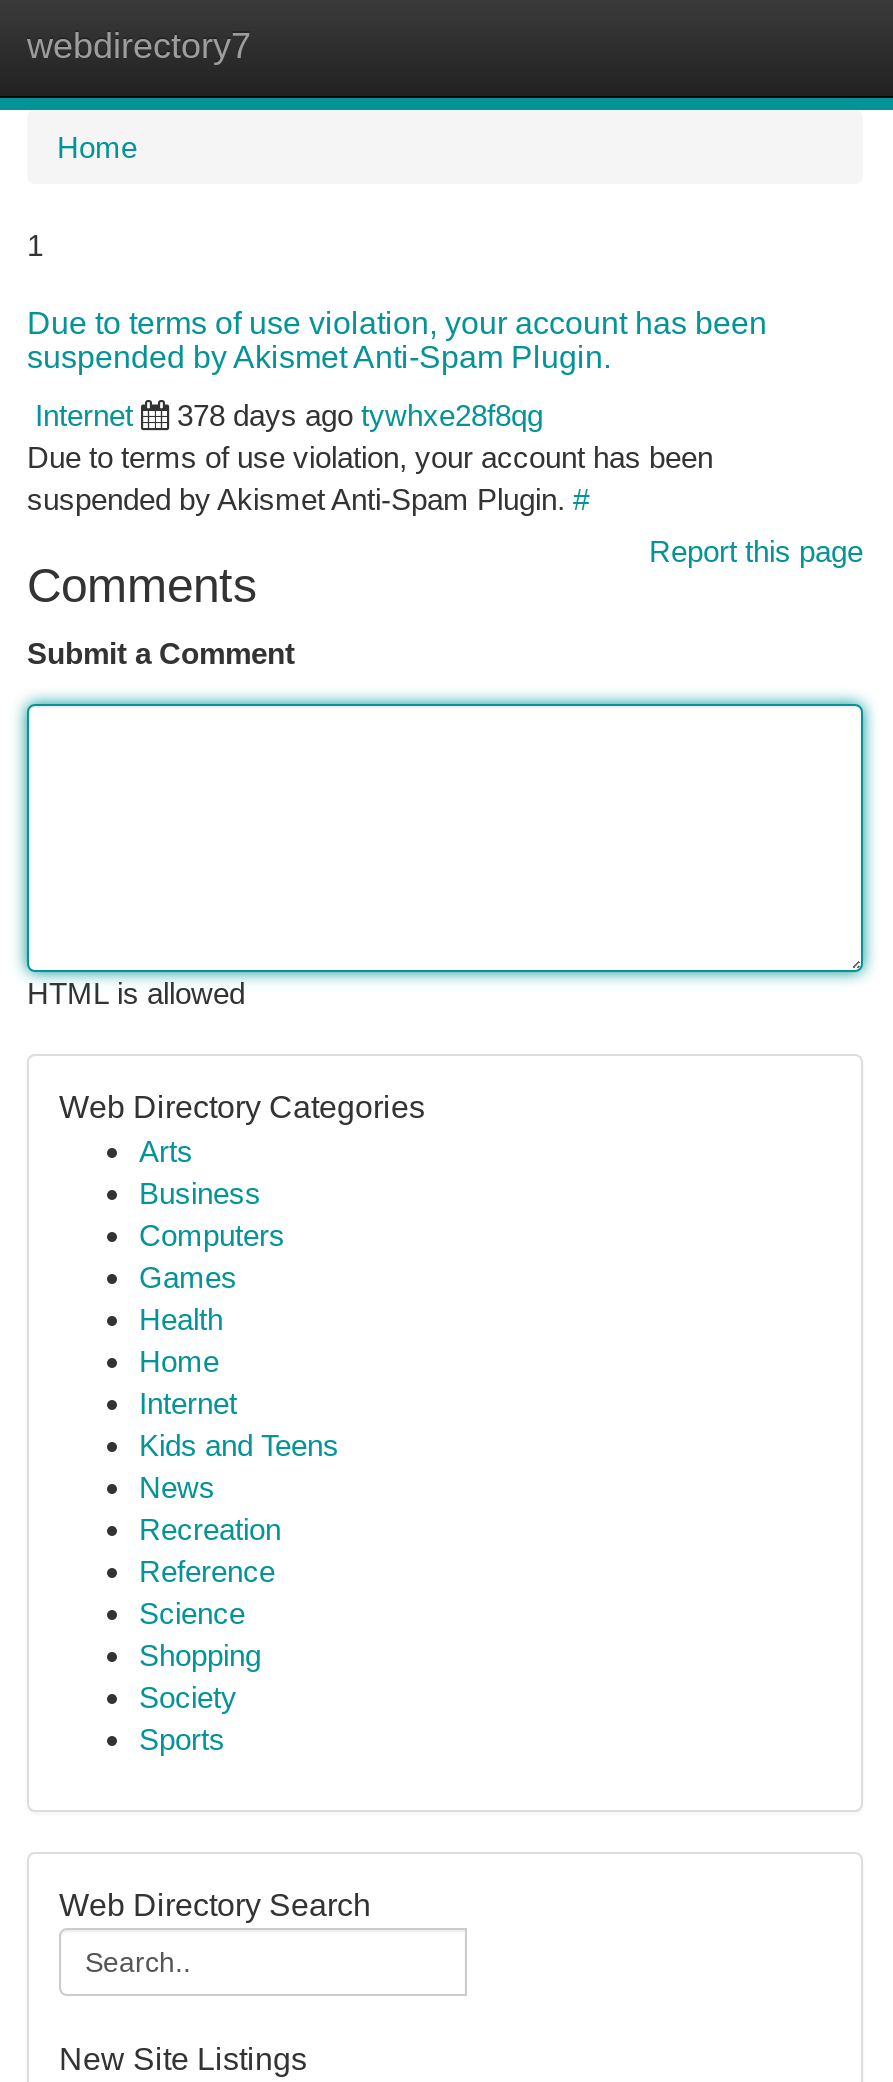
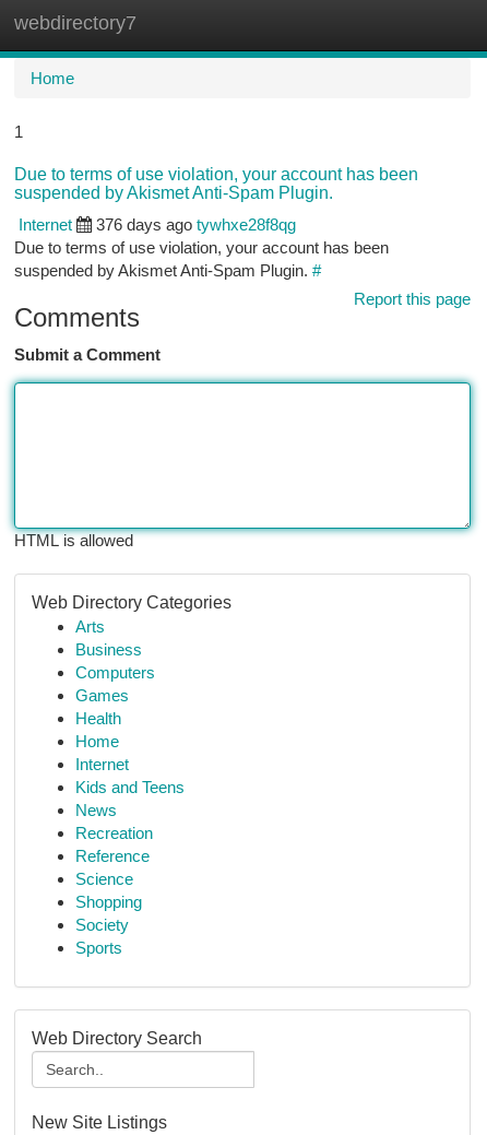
- 378 days ago tywhxe28f8qg
+ 376 days ago tywhxe28f8qg
